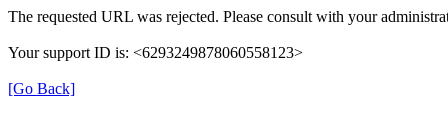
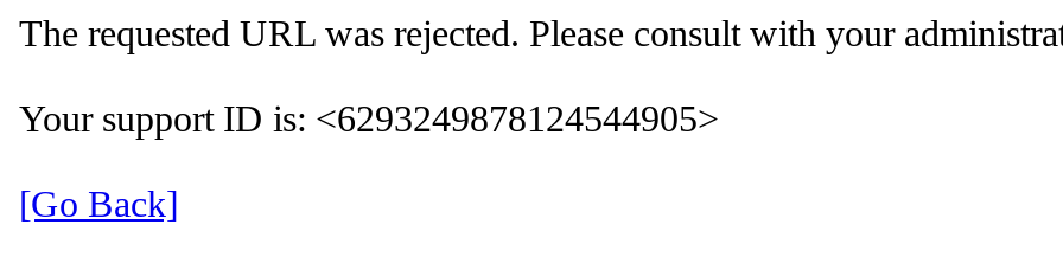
- Your support ID is: <6293249878060558123>
+ Your support ID is: <6293249878124544905>
